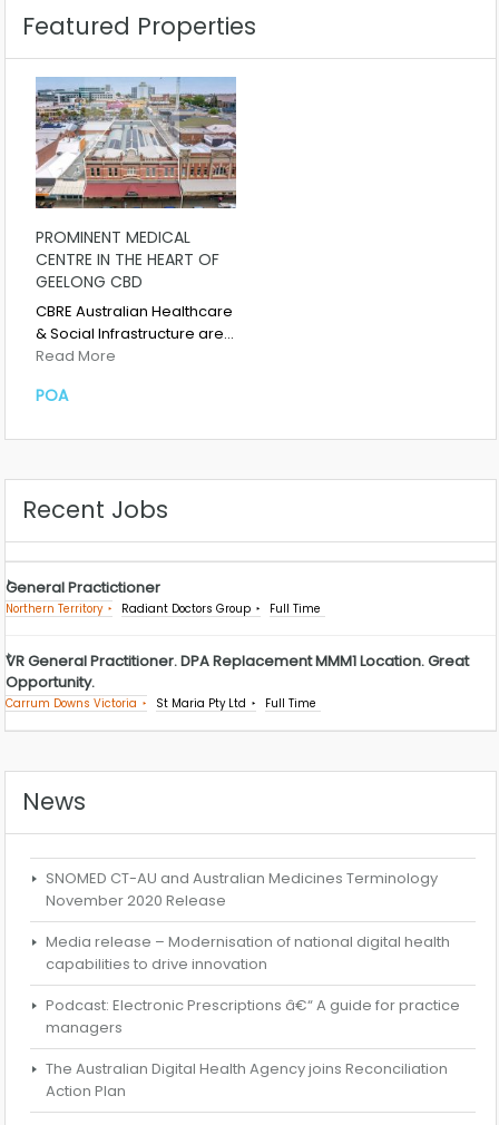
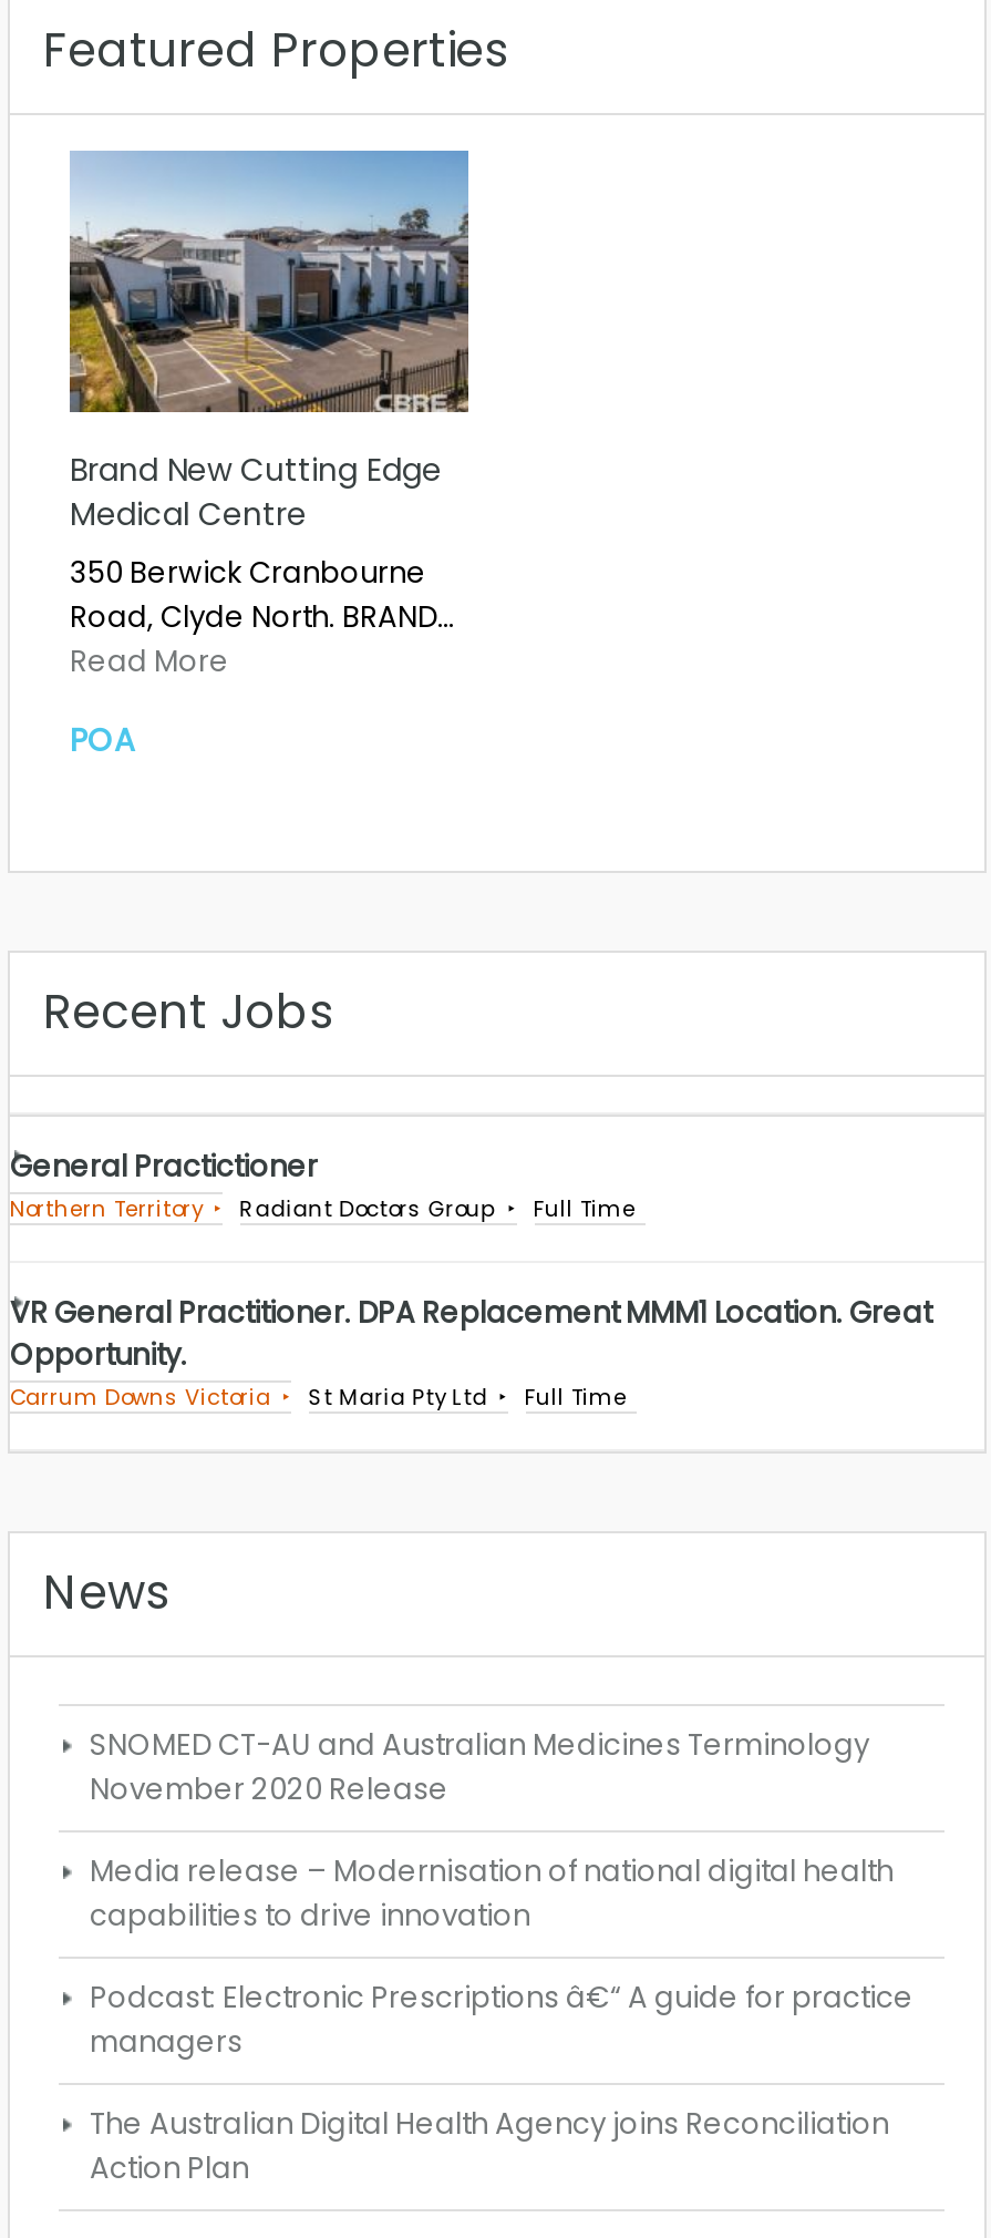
- [image]
- PROMINENT MEDICAL
- CENTRE IN THE HEART OF
- GEELONG CBD
- CBRE Australian Healthcare
- & Social Infrastructure are…
+ [image]
+ Brand New Cutting Edge
+ Medical Centre
+ 350 Berwick Cranbourne
+ Road, Clyde North. BRAND…

moved up: Read More | POA
